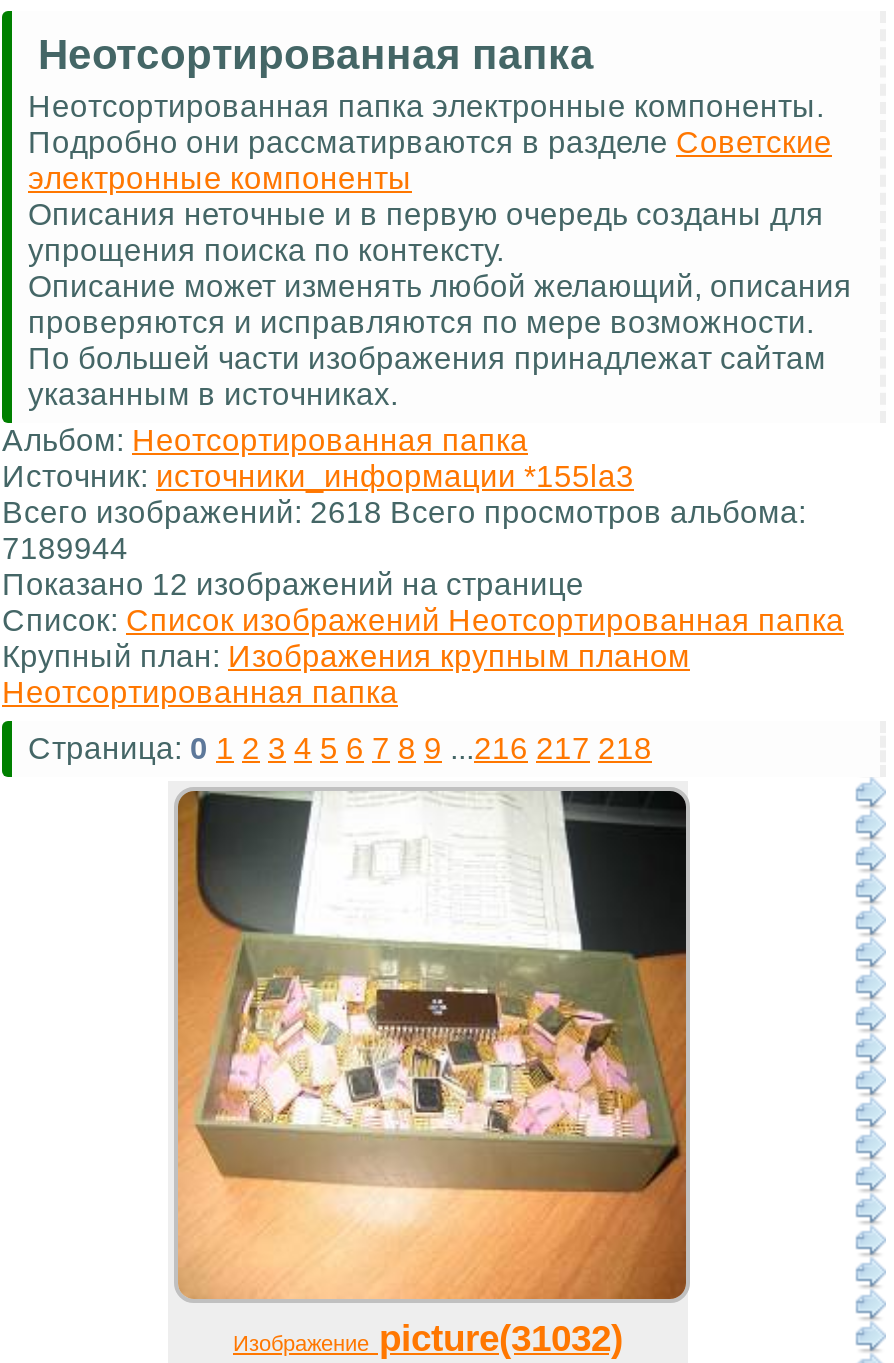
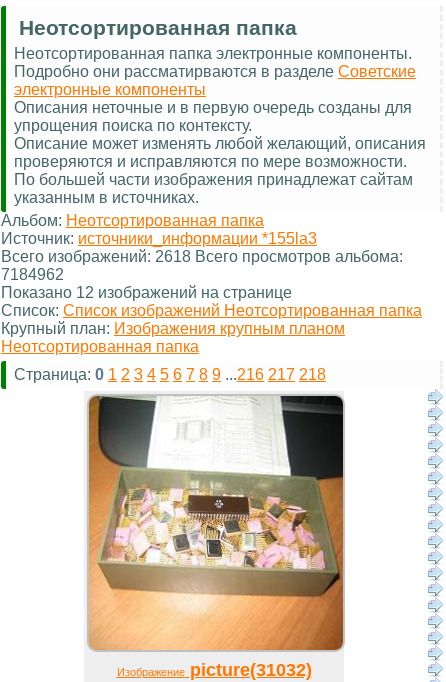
- 7189944
+ 7184962
